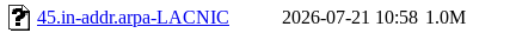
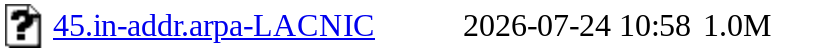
- 2026-07-21 10:58 1.0M
+ 2026-07-24 10:58 1.0M
